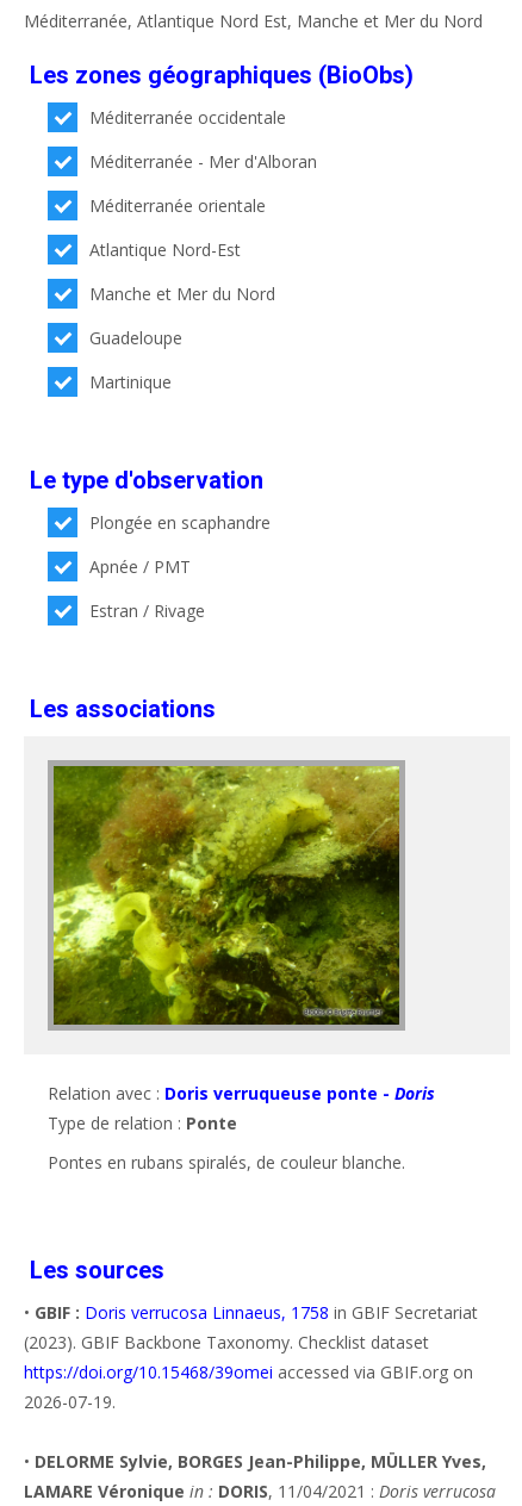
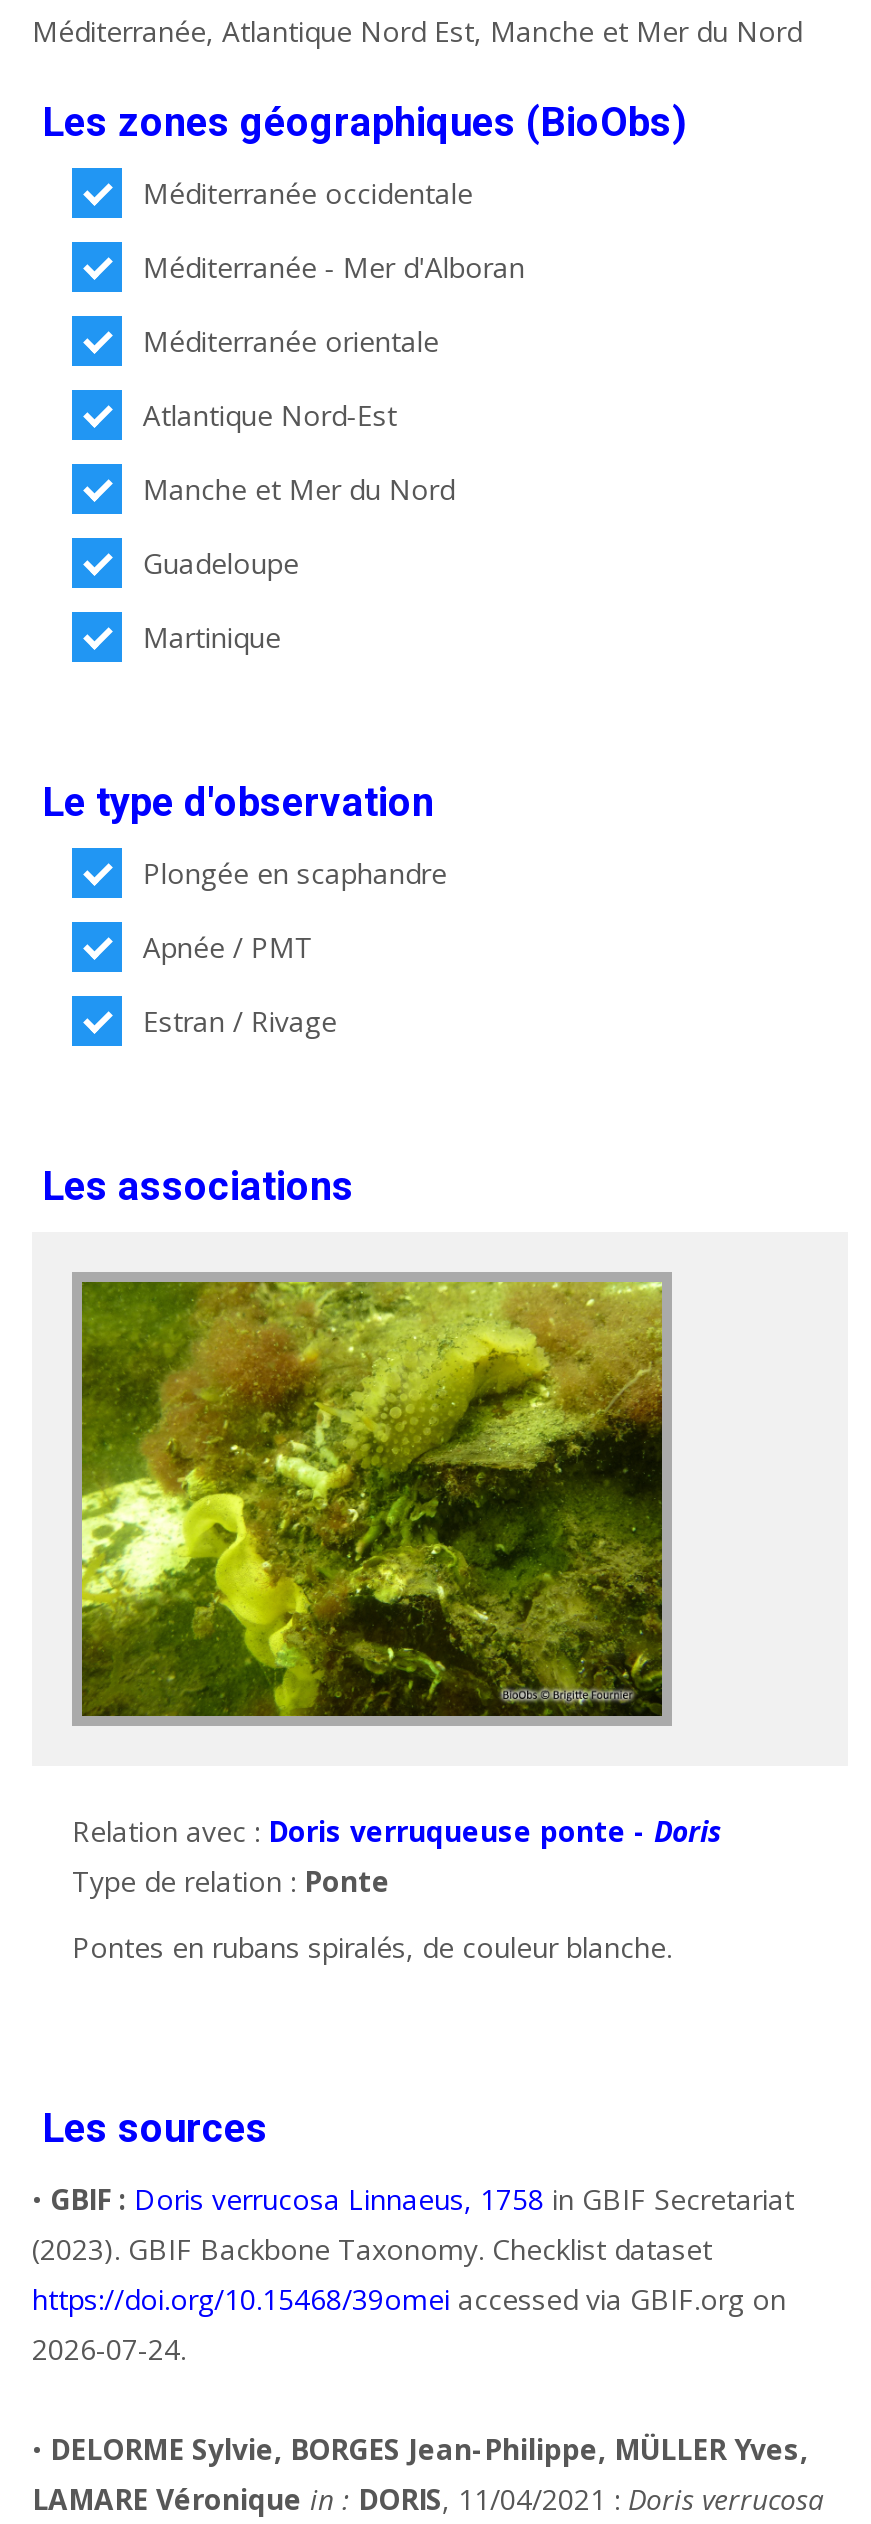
- 2026-07-19.
+ 2026-07-24.
